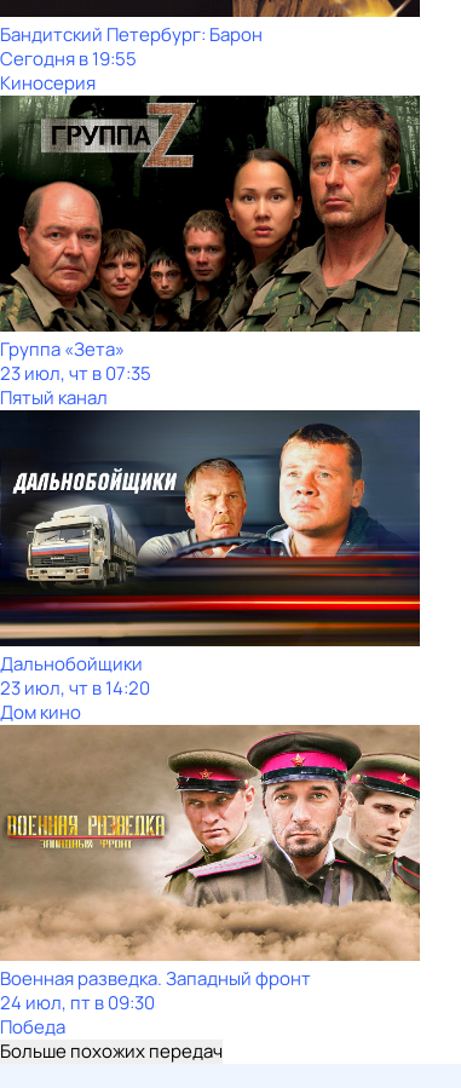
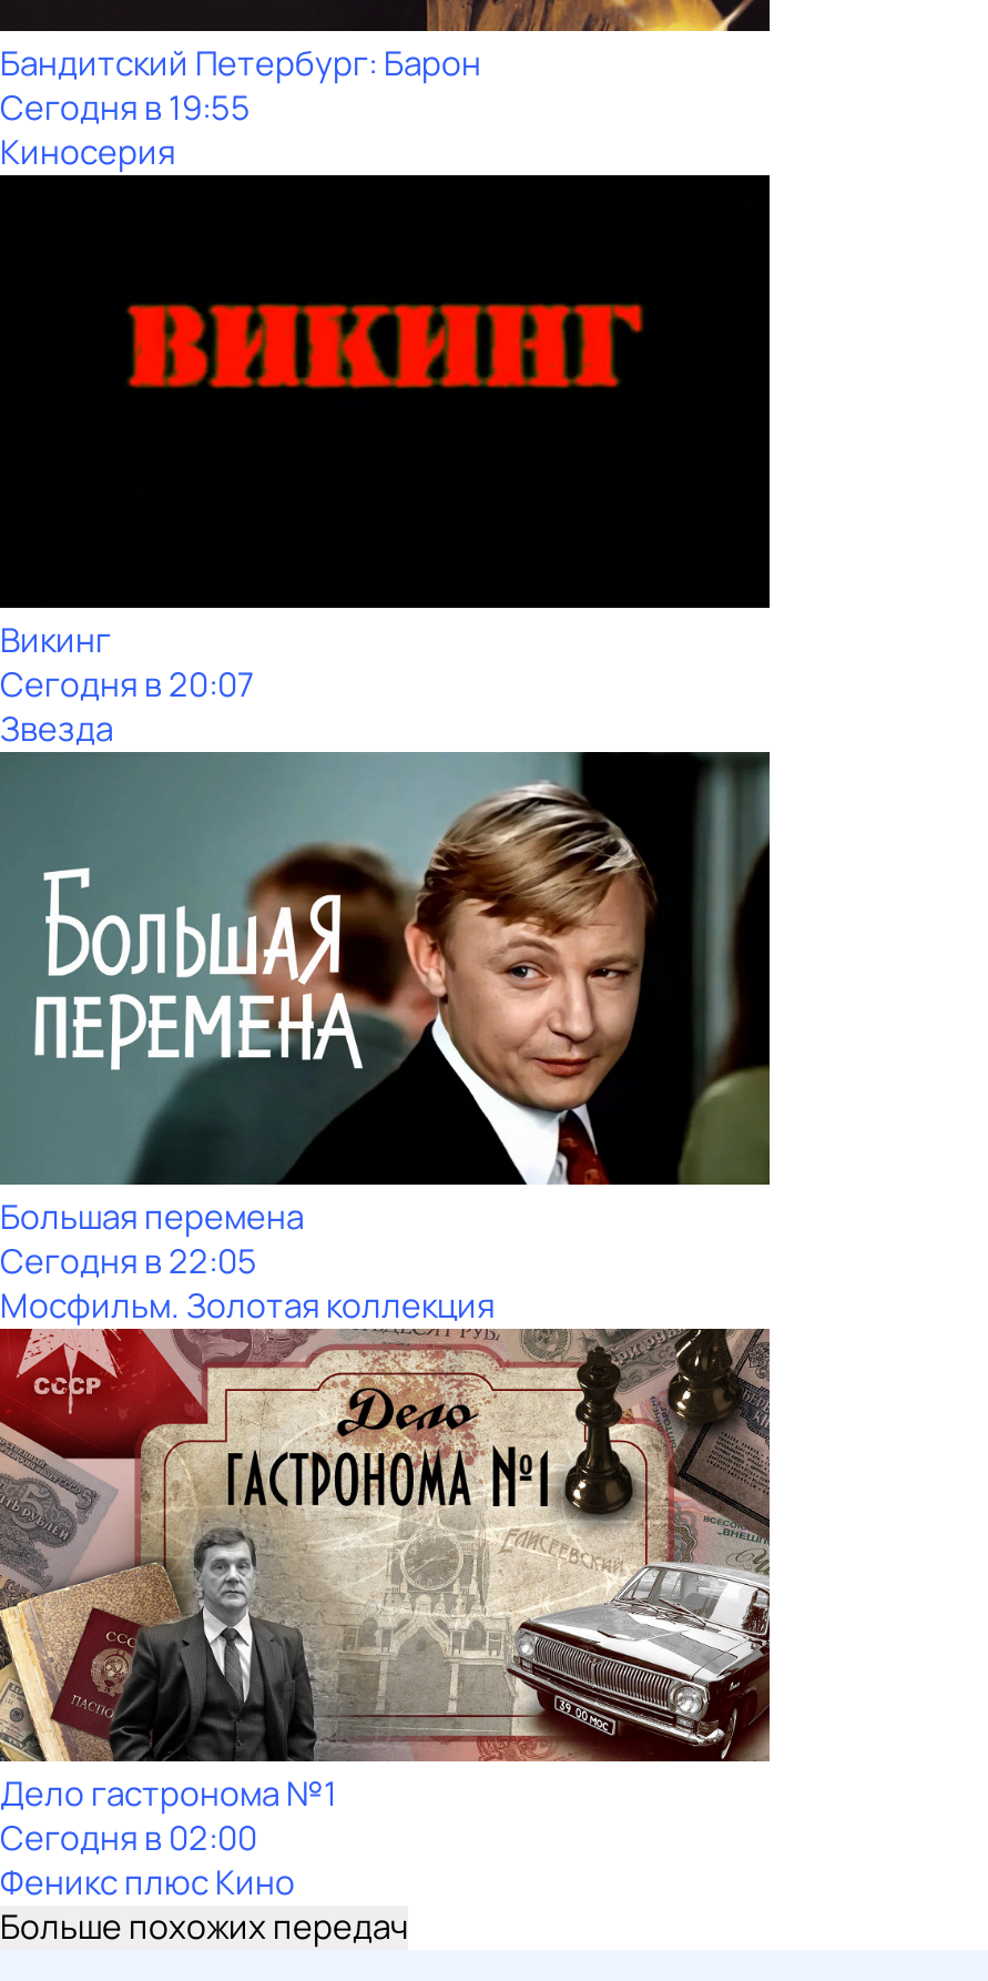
- [image]
- Группа «Зета»
- 23 июл, чт в 07:35
- Пятый канал
+ [image]
+ Викинг
+ Сегодня в 20:07
+ Звезда

- [image]
- Дальнобойщики
- 23 июл, чт в 14:20
- Дом кино
+ [image]
+ Большая перемена
+ Сегодня в 22:05
+ Мосфильм. Золотая коллекция

- [image]
- Военная разведка. Западный фронт
- 24 июл, пт в 09:30
- Победа
+ [image]
+ Дело гастронома №1
+ Сегодня в 02:00
+ Феникс плюс Кино
